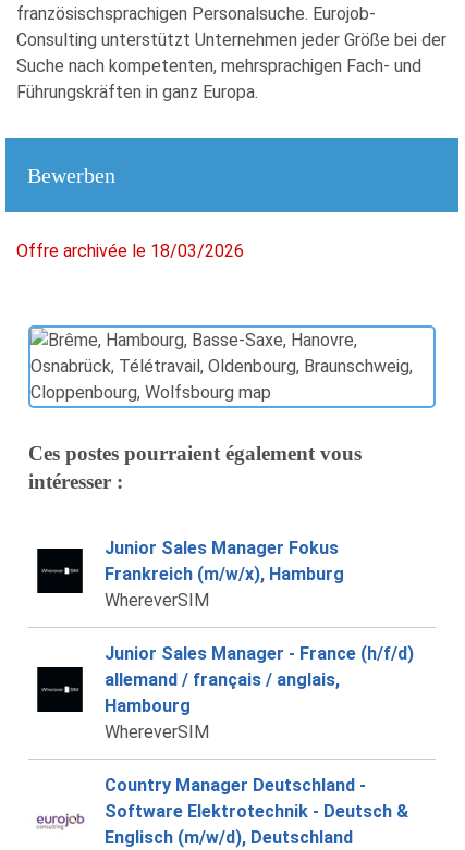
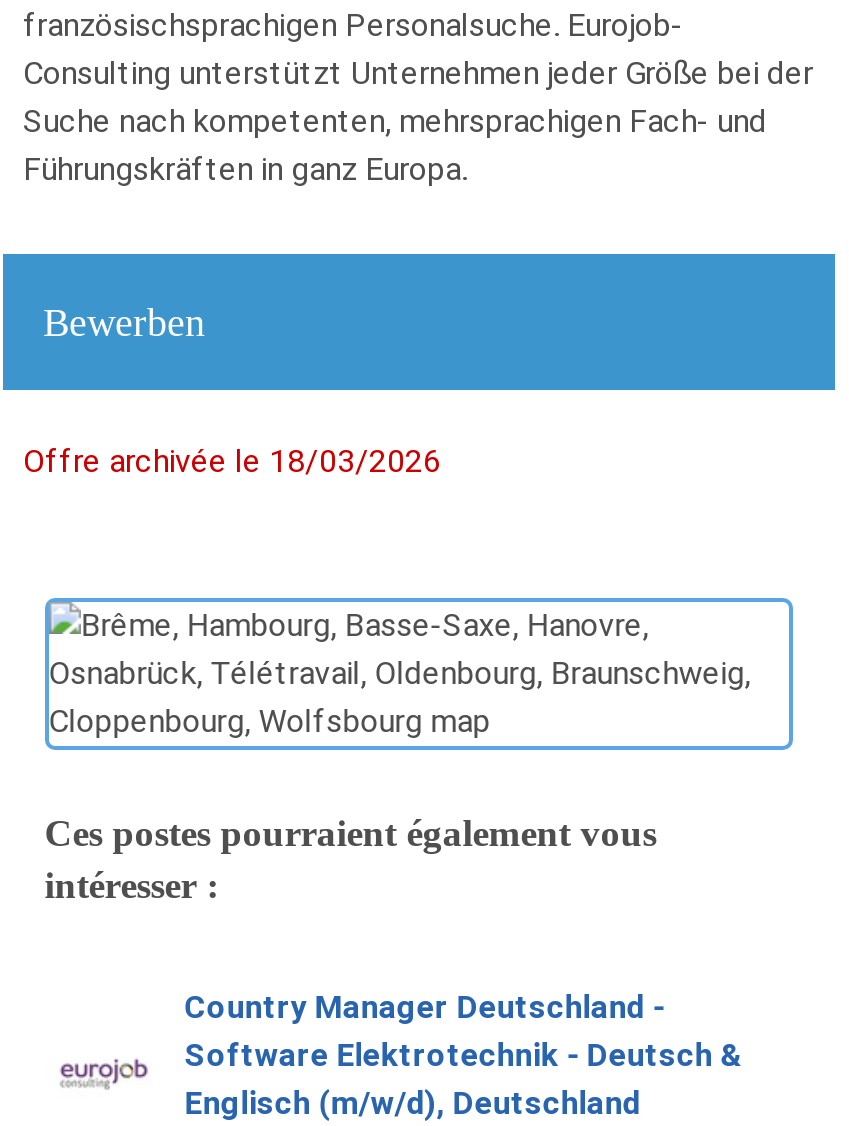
- [image]
- Junior Sales Manager Fokus
- Frankreich (m/w/x), Hamburg
- WhereverSIM
- Junior Sales Manager - France (h/f/d)
- allemand / français / anglais,
- Hambourg
- WhereverSIM

- [image]
